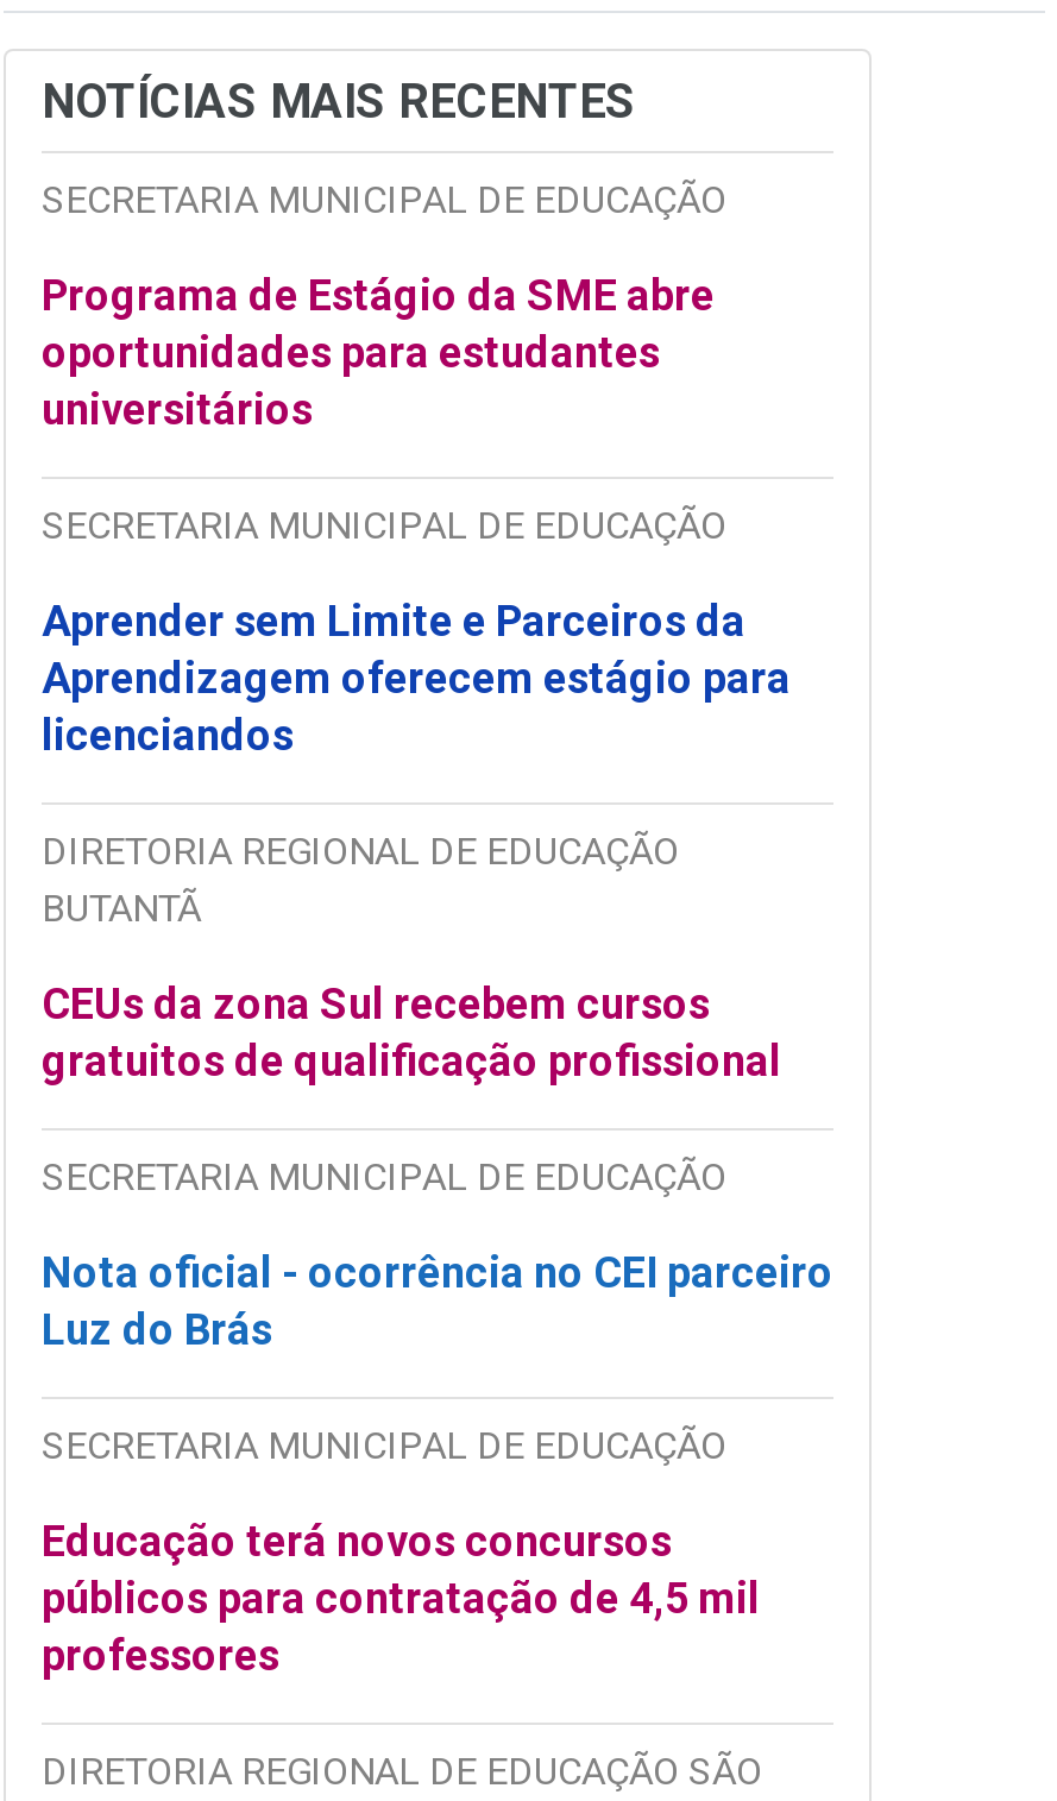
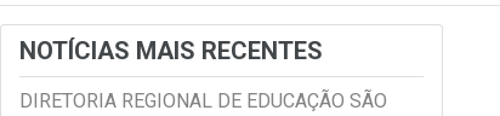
- SECRETARIA MUNICIPAL DE EDUCAÇÃO
- Programa de Estágio da SME abre
- oportunidades para estudantes
- universitários
- SECRETARIA MUNICIPAL DE EDUCAÇÃO
- Aprender sem Limite e Parceiros da
- Aprendizagem oferecem estágio para
- licenciandos
- DIRETORIA REGIONAL DE EDUCAÇÃO
- BUTANTÃ
- CEUs da zona Sul recebem cursos
- gratuitos de qualificação profissional
- SECRETARIA MUNICIPAL DE EDUCAÇÃO
- Nota oficial - ocorrência no CEI parceiro
- Luz do Brás
- SECRETARIA MUNICIPAL DE EDUCAÇÃO
- Educação terá novos concursos
- públicos para contratação de 4,5 mil
- professores
